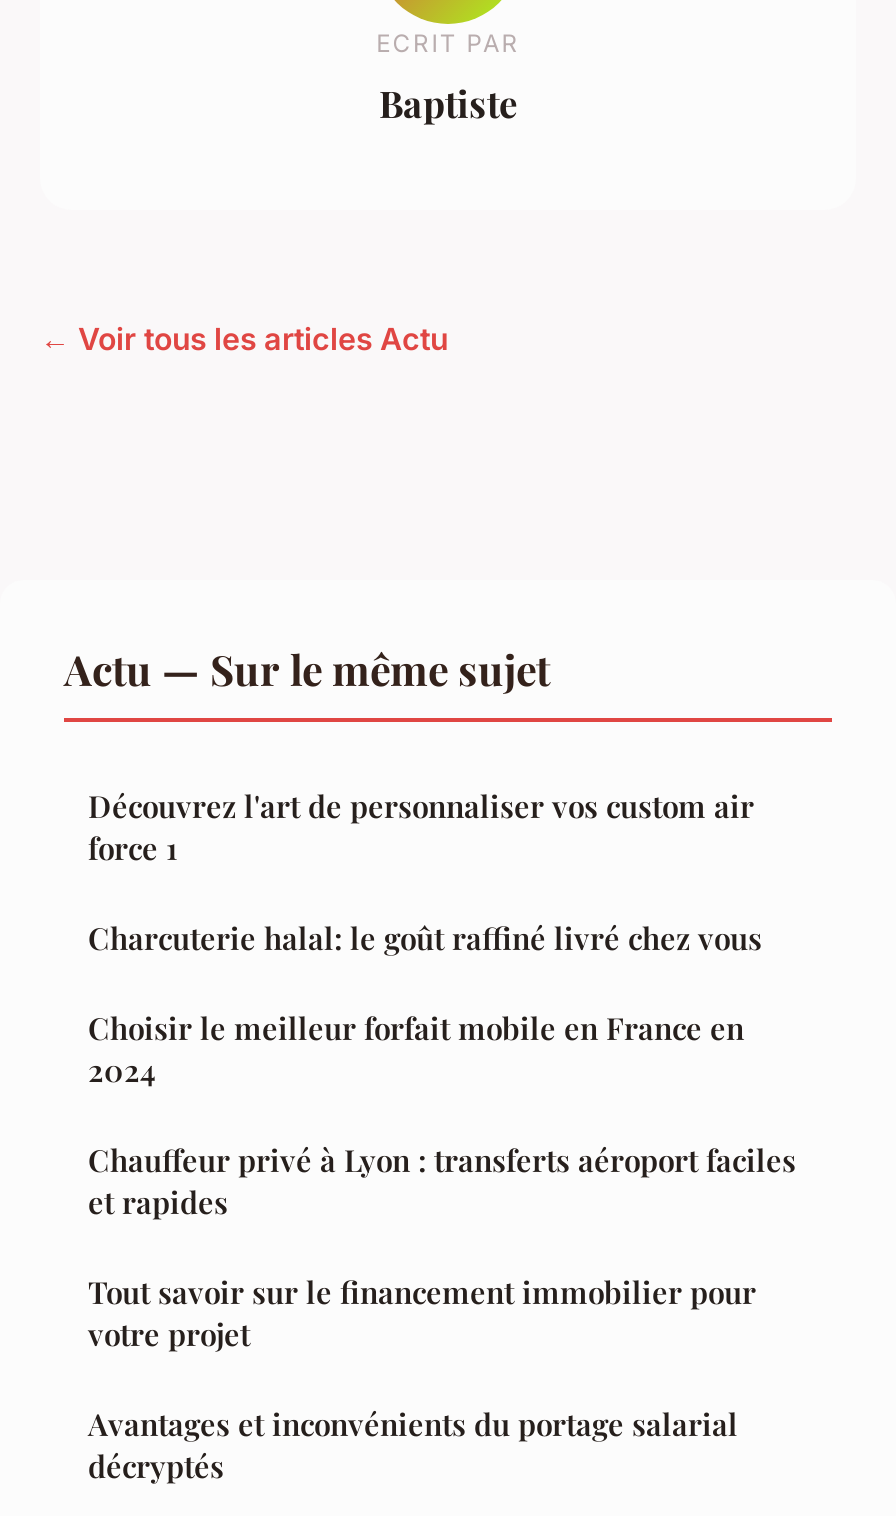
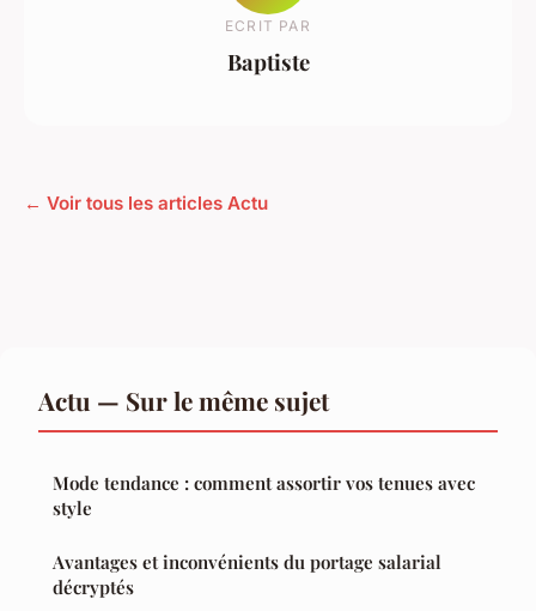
- Découvrez l'art de personnaliser vos custom air
- force 1
- Charcuterie halal: le goût raffiné livré chez vous
- Choisir le meilleur forfait mobile en France en
- 2024
- Chauffeur privé à Lyon : transferts aéroport faciles
- et rapides
- Tout savoir sur le financement immobilier pour
- votre projet
+ Mode tendance : comment assortir vos tenues avec
+ style
